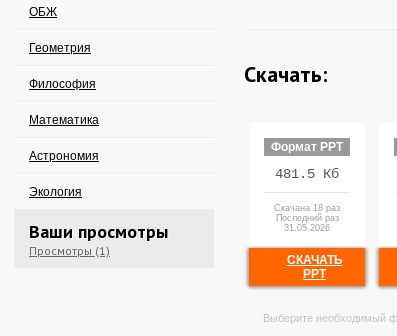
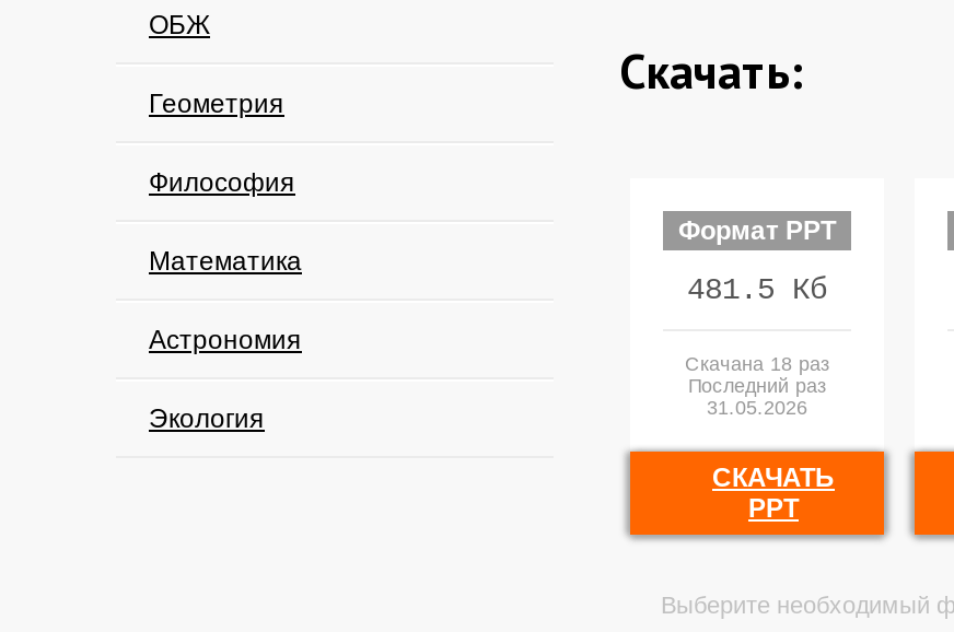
- Ваши просмотры
- Просмотры (1)
